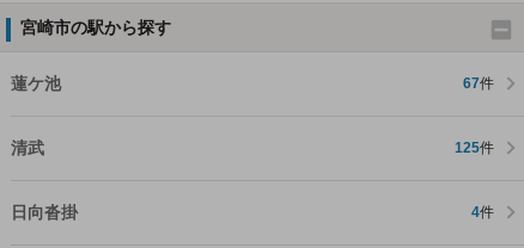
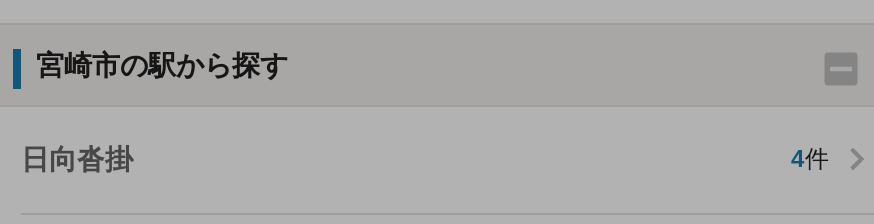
- 蓮ケ池
- 67件
- 清武
- 125件
